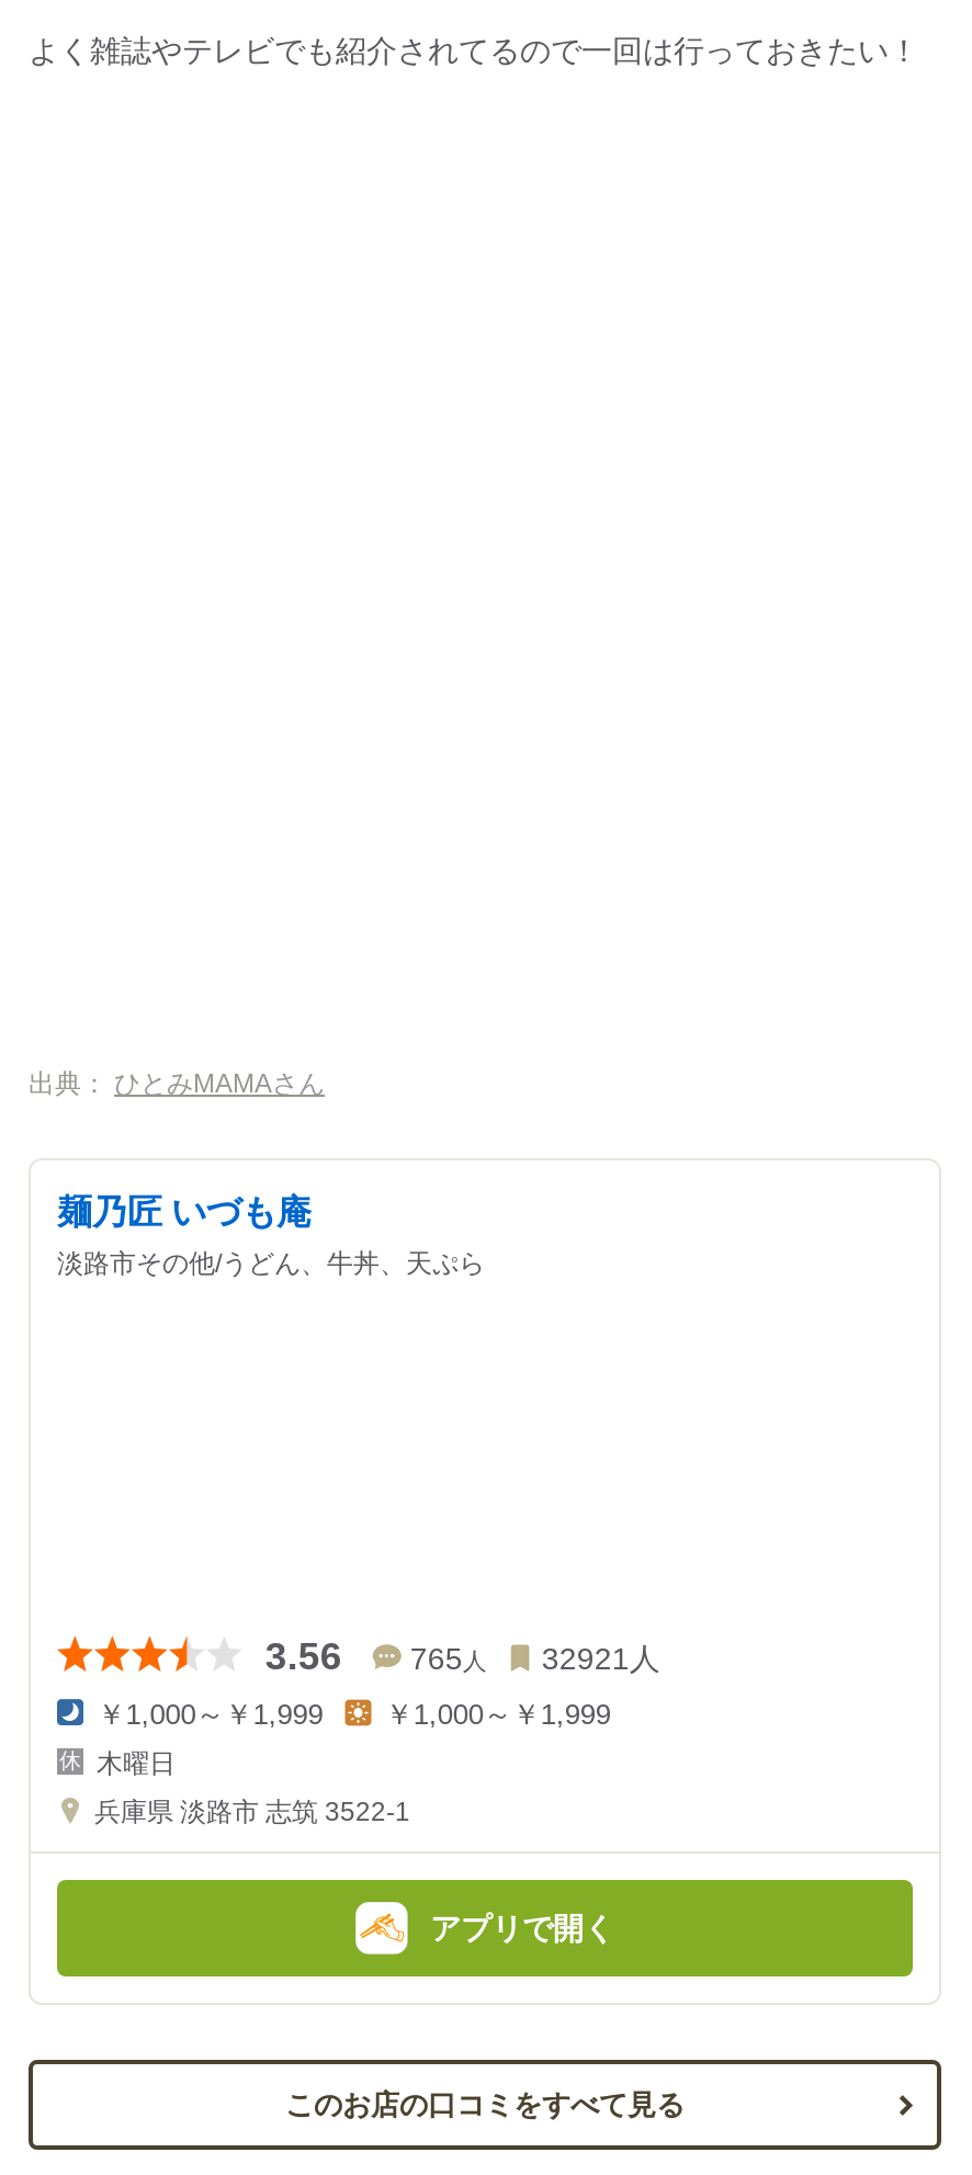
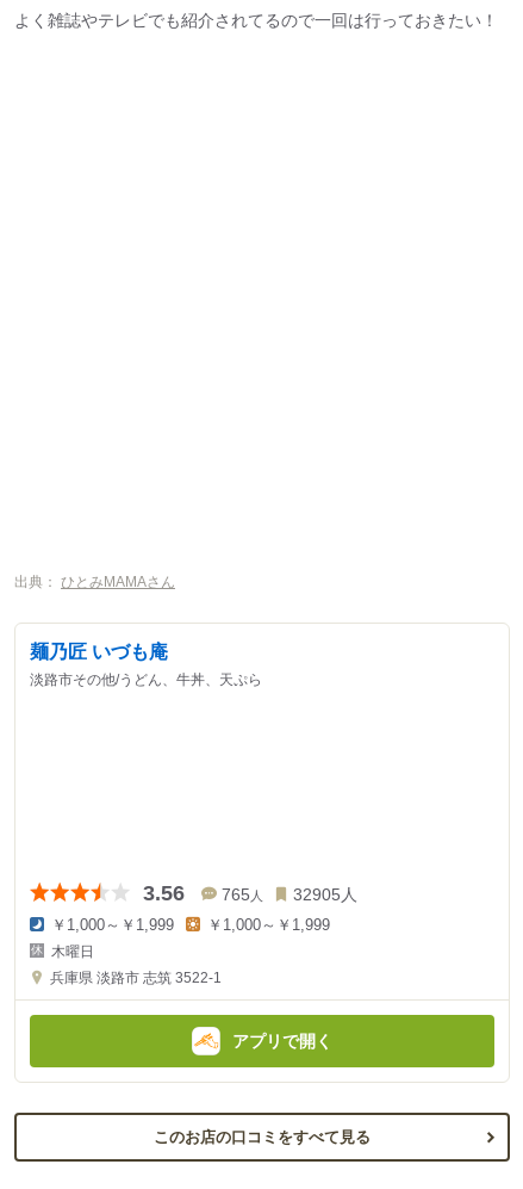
- 3.56 765人 32921人
+ 3.56 765人 32905人
